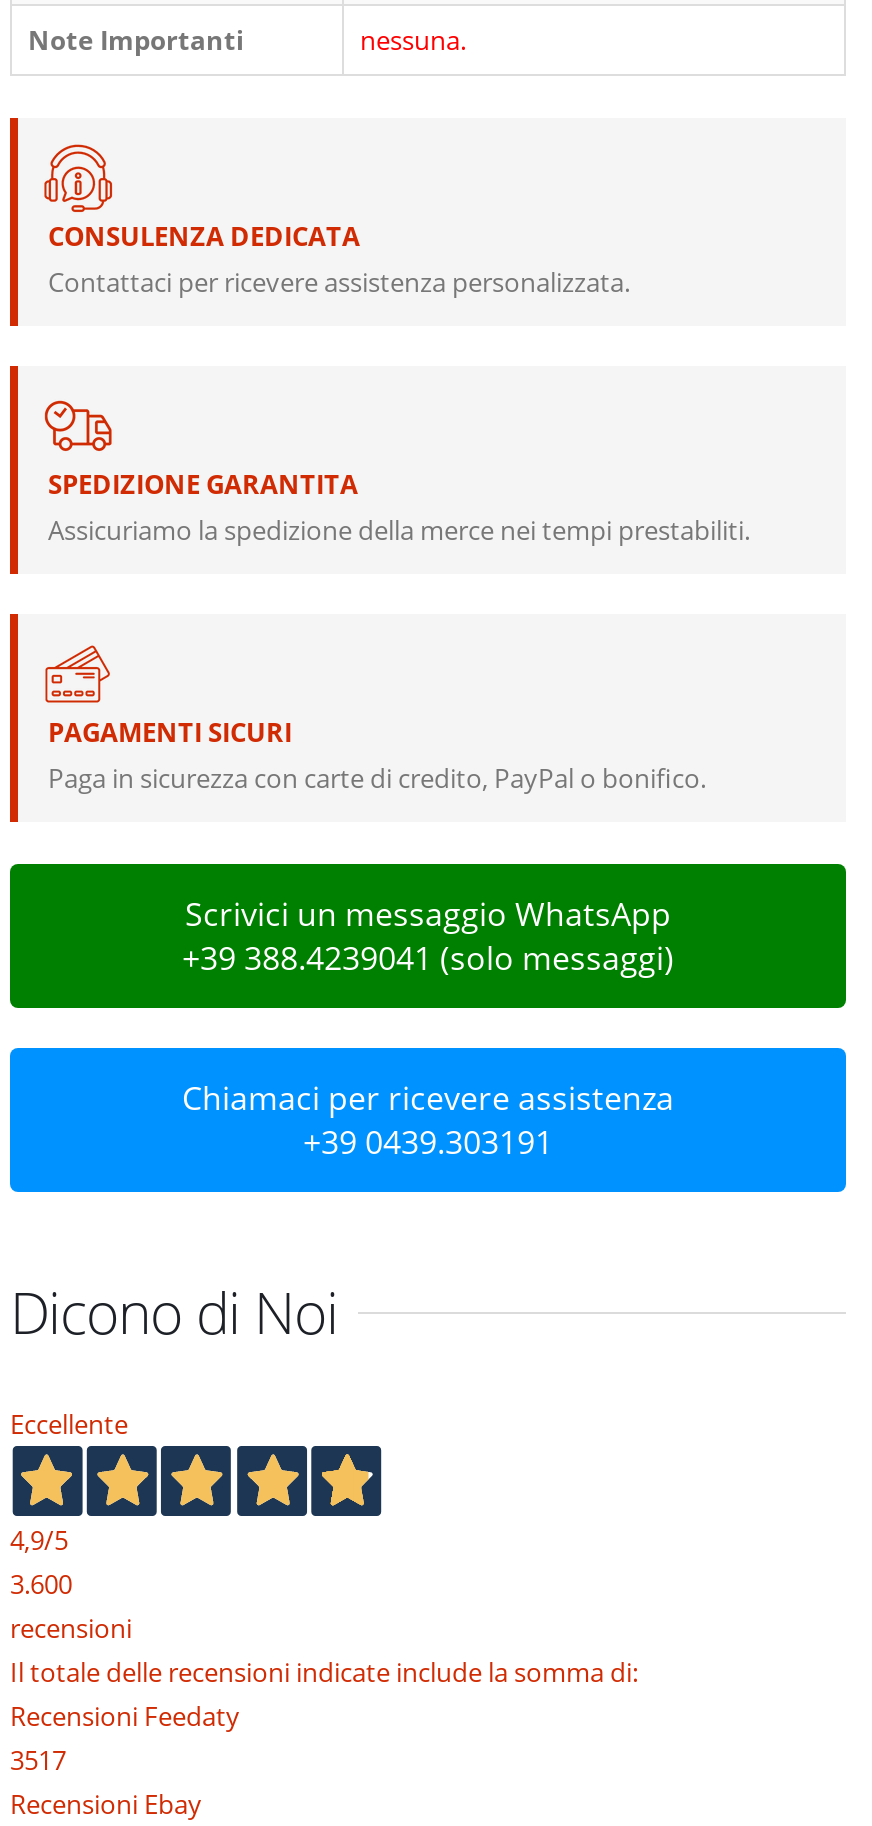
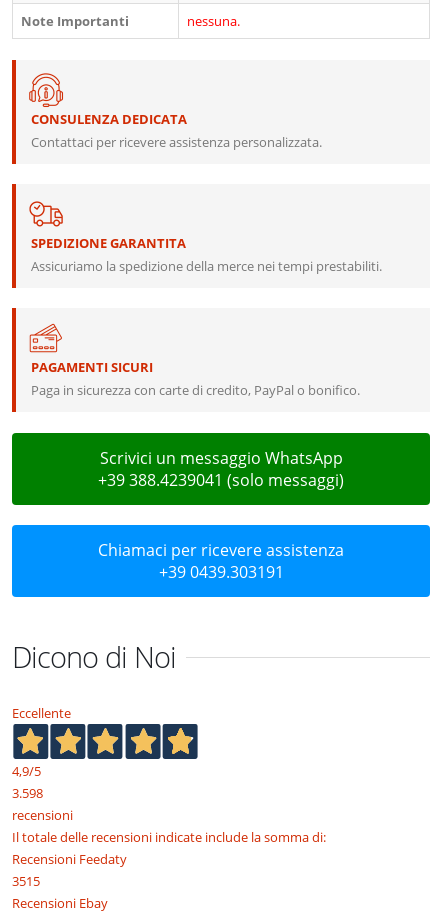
- 3.600
+ 3.598

- 3517
+ 3515
